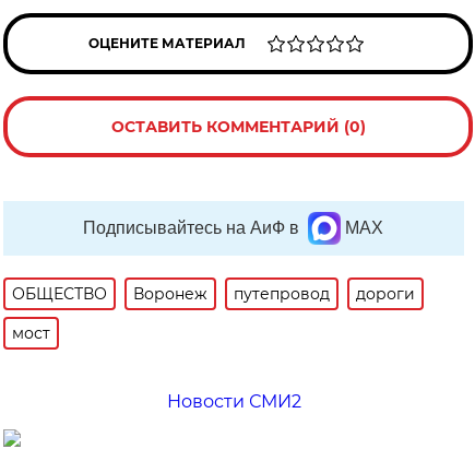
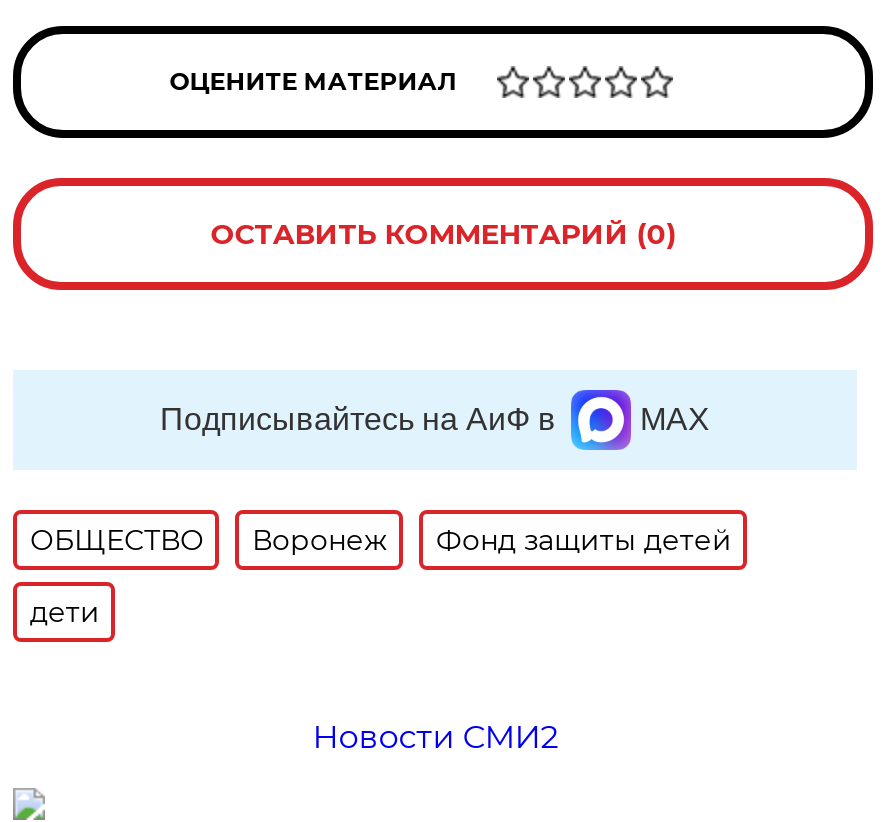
- путепровод
- дороги
+ Фонд защиты детей

- мост
+ дети
